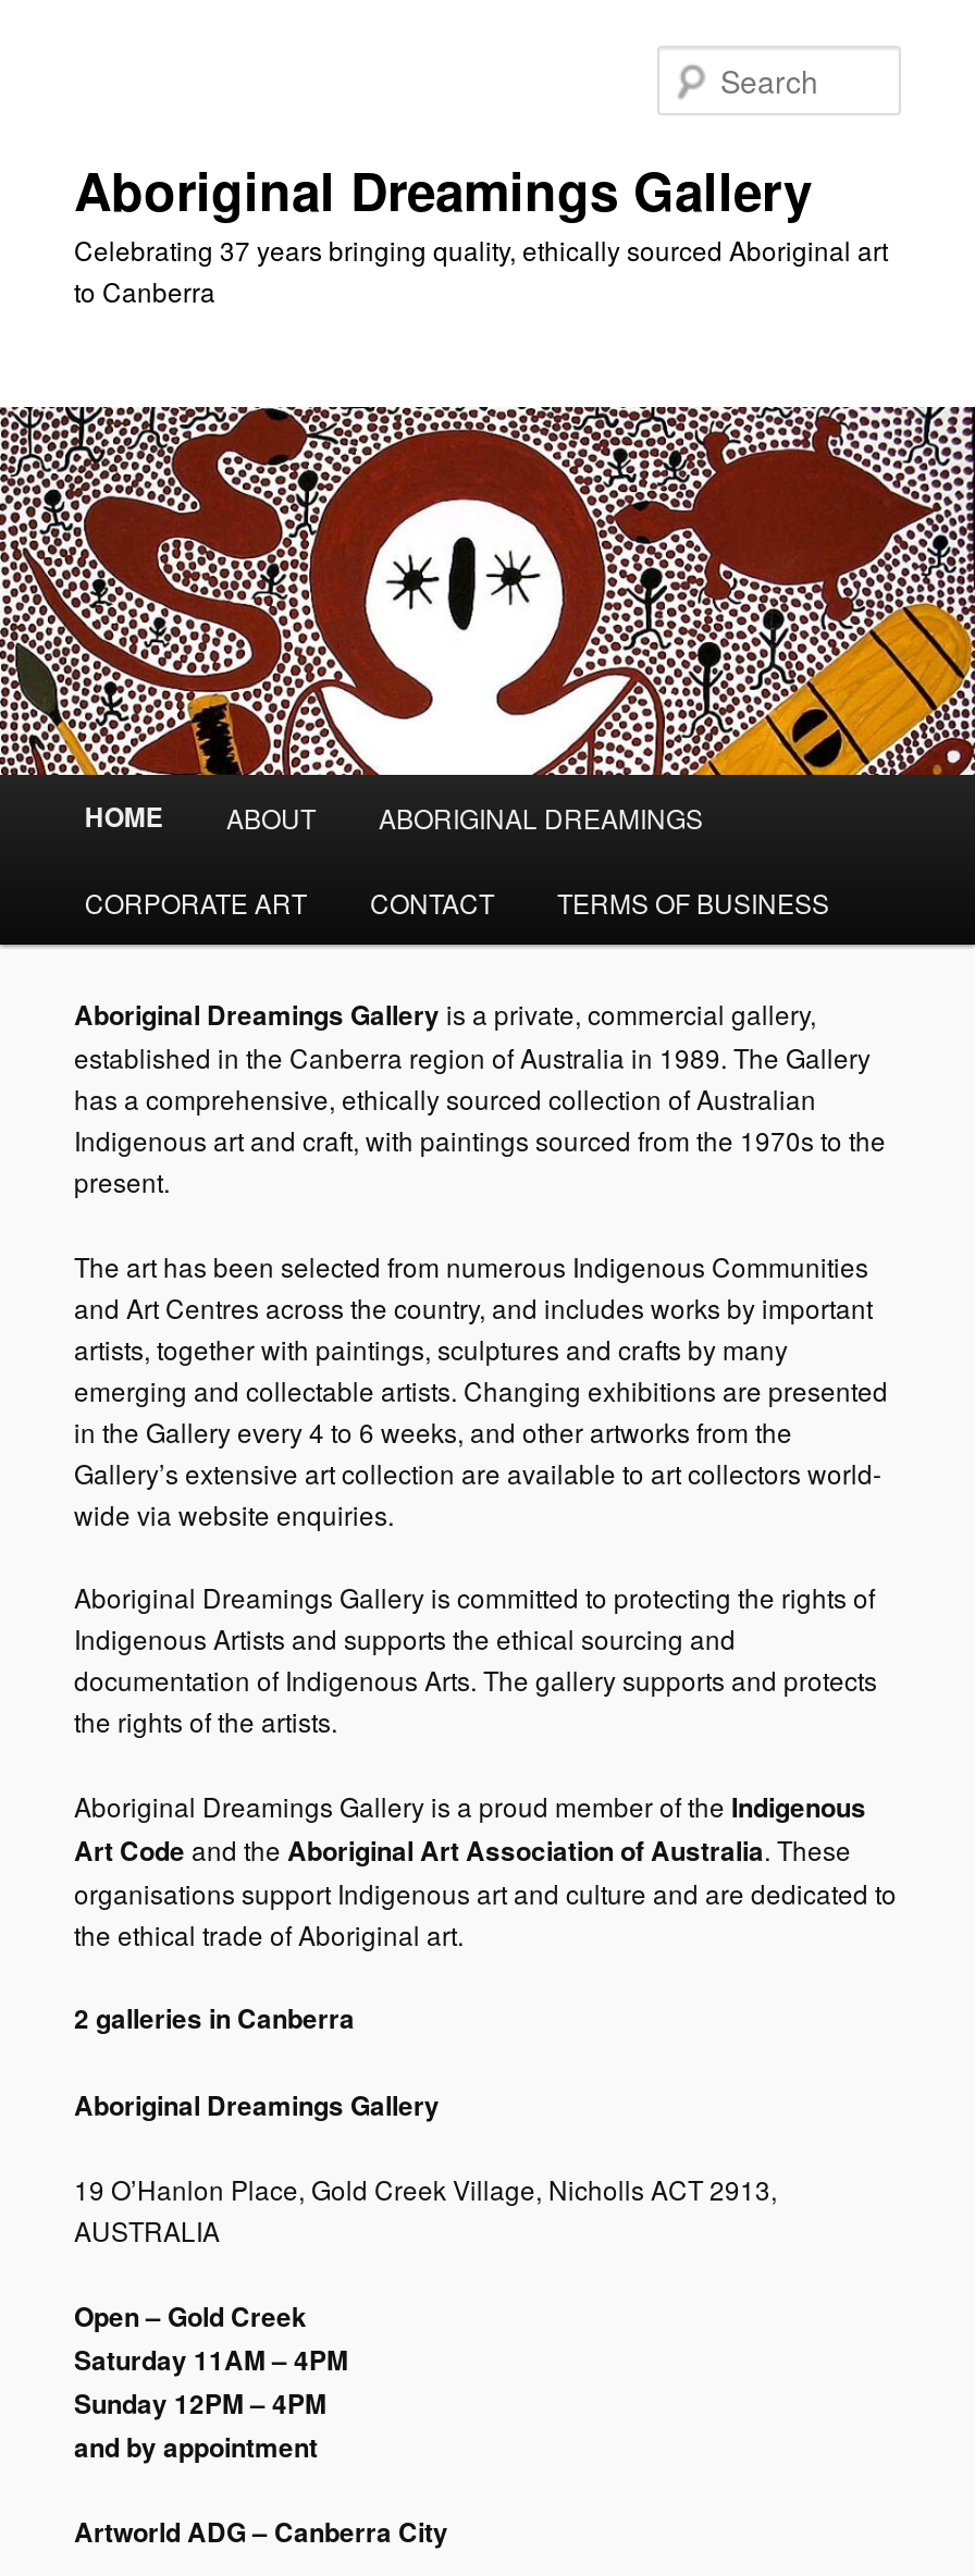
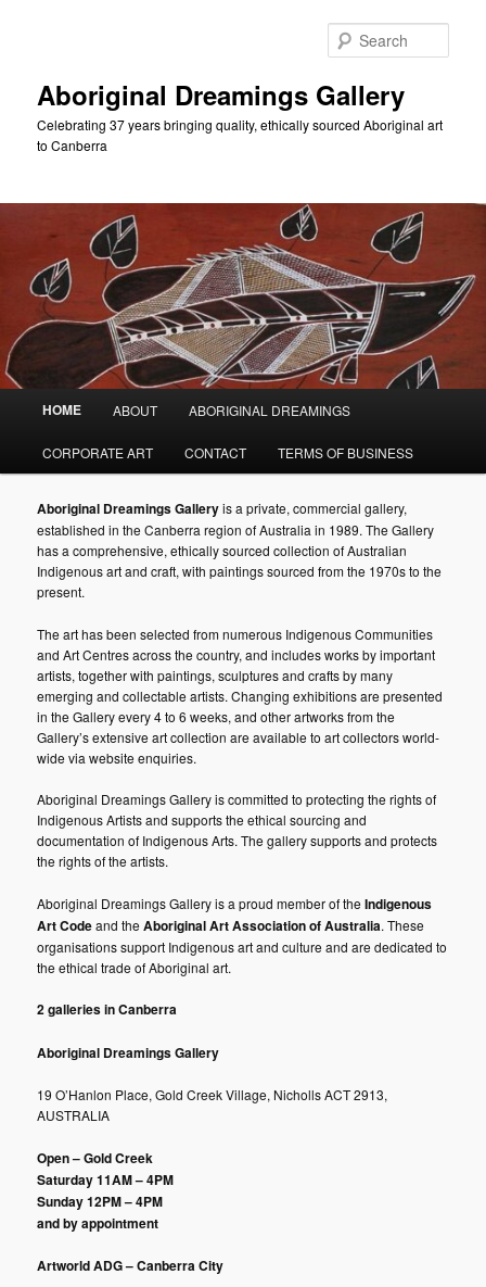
- [image]
+ [image]
